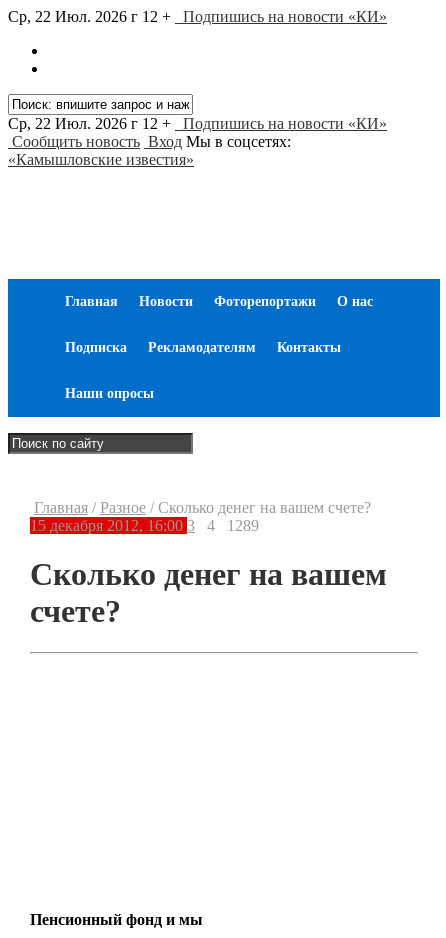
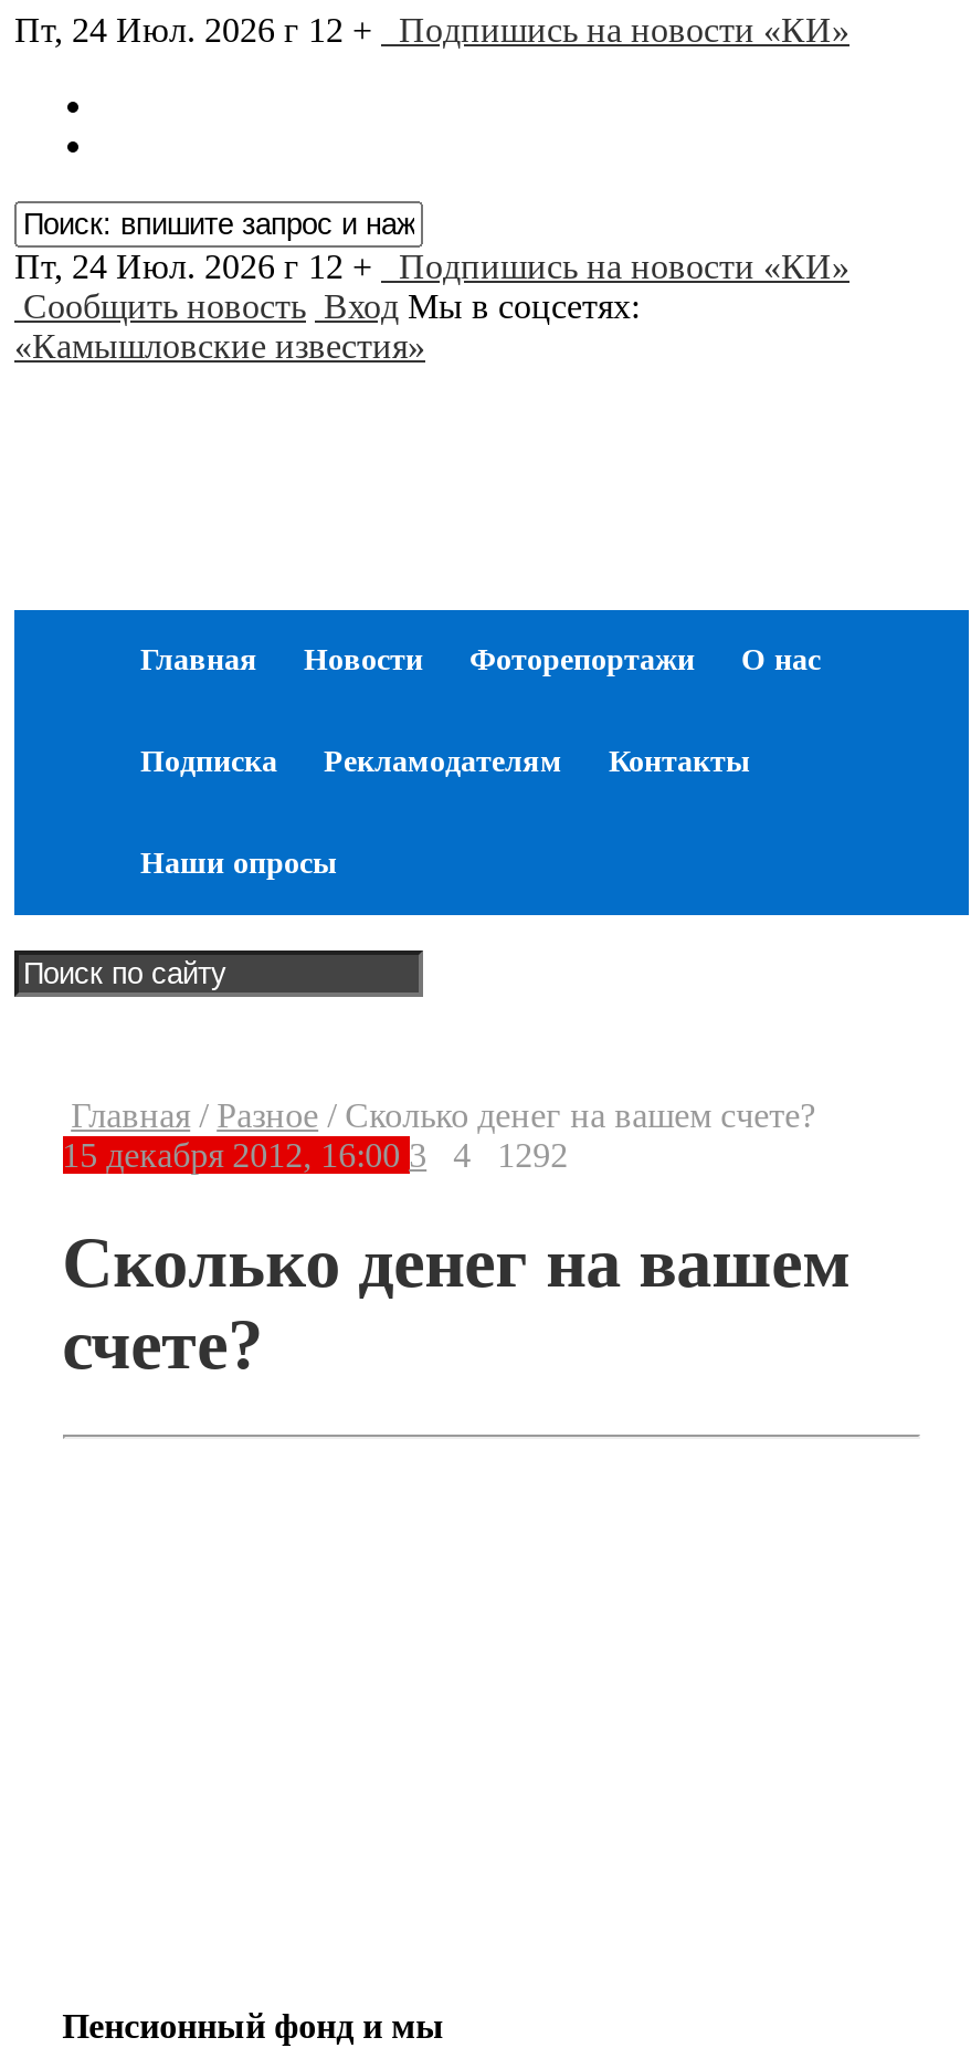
- Ср, 22 Июл. 2026 г 12 + Подпишись на новости «КИ»
+ Пт, 24 Июл. 2026 г 12 + Подпишись на новости «КИ»

- Ср, 22 Июл. 2026 г 12 + Подпишись на новости «КИ»
+ Пт, 24 Июл. 2026 г 12 + Подпишись на новости «КИ»

- 4 1289
+ 4 1292
